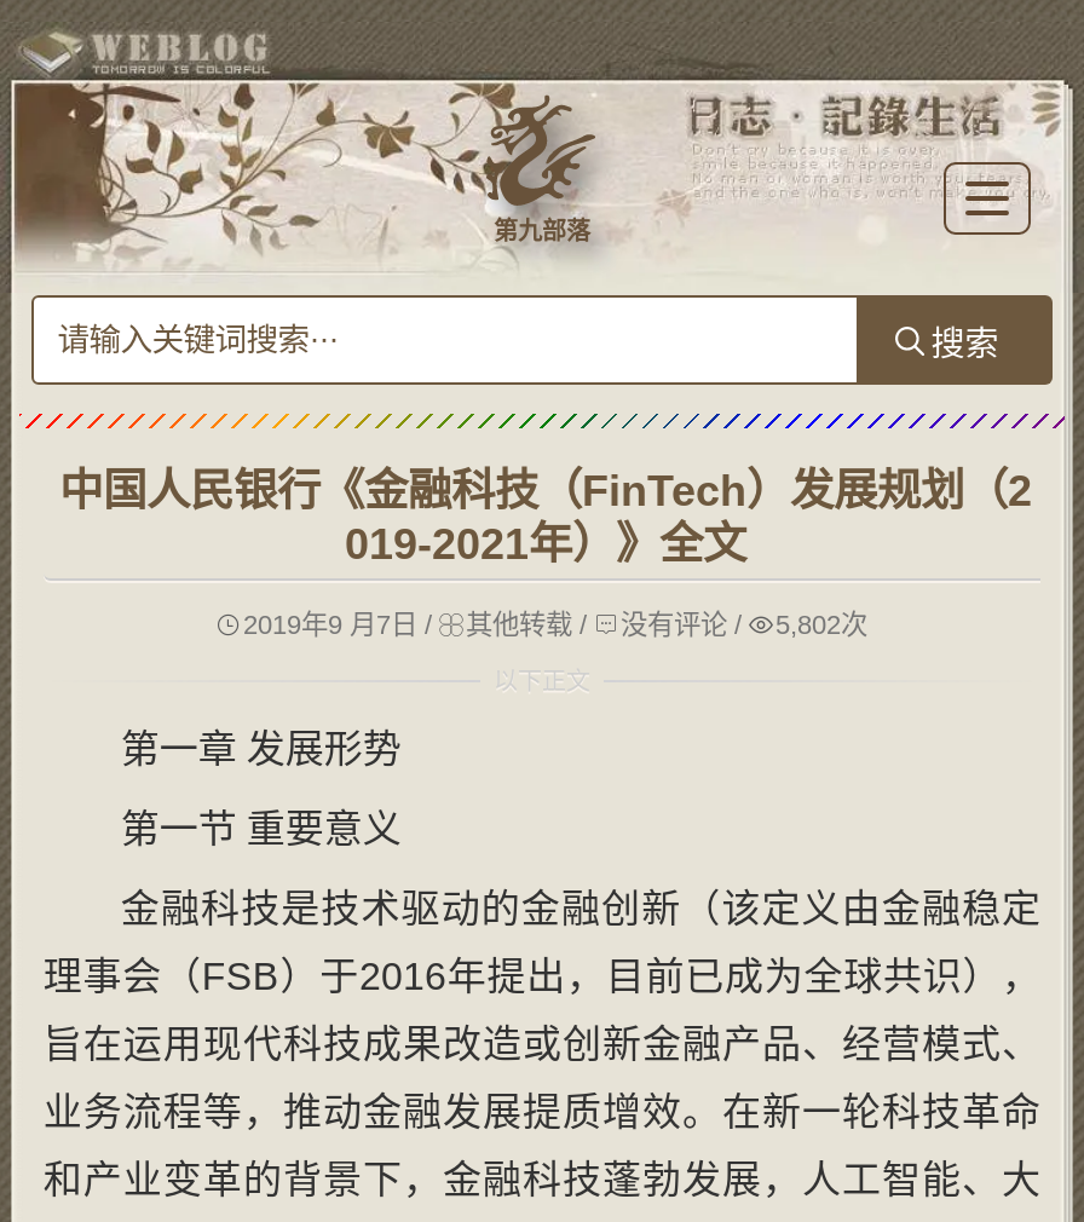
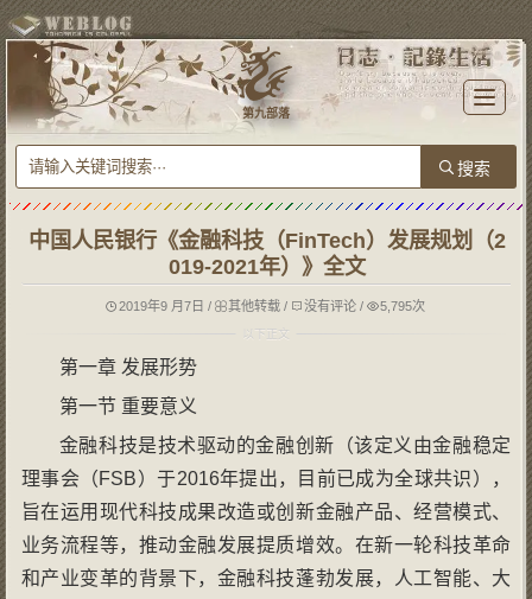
- 2019年9 月7日/ 其他转载/ 没有评论/ 5,802次
+ 2019年9 月7日/ 其他转载/ 没有评论/ 5,795次
